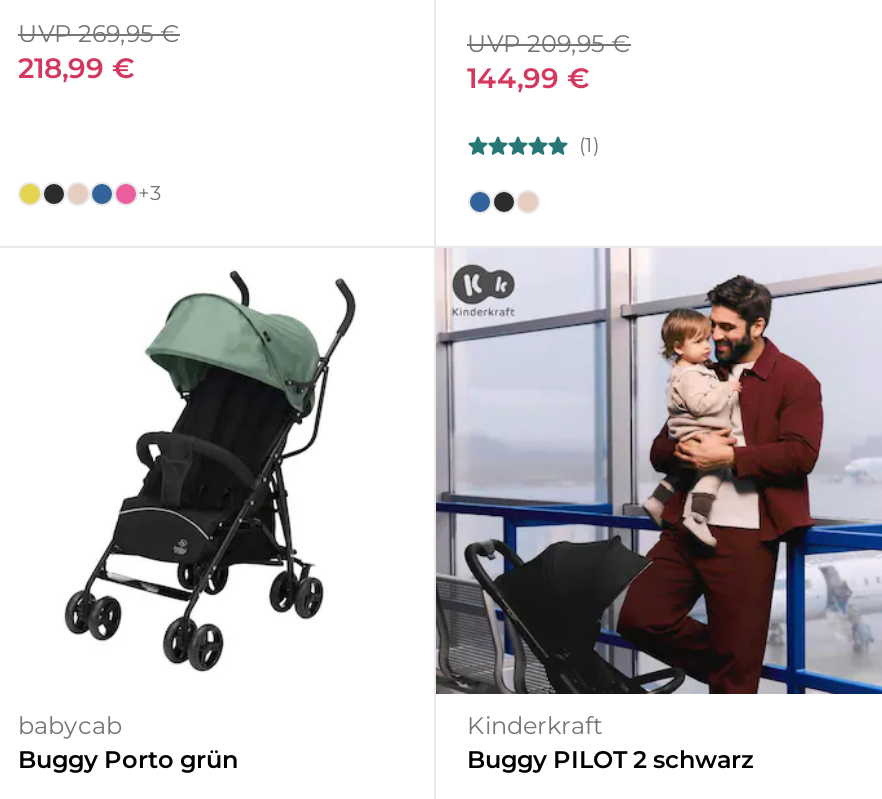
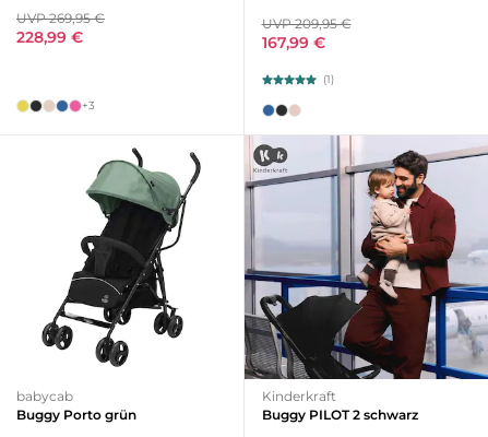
- 218,99 €
+ 228,99 €

- 144,99 €
+ 167,99 €
